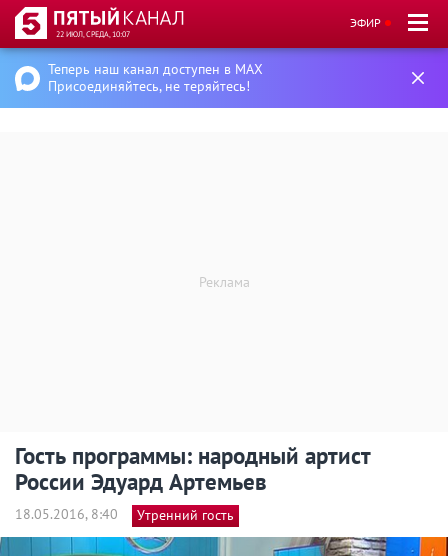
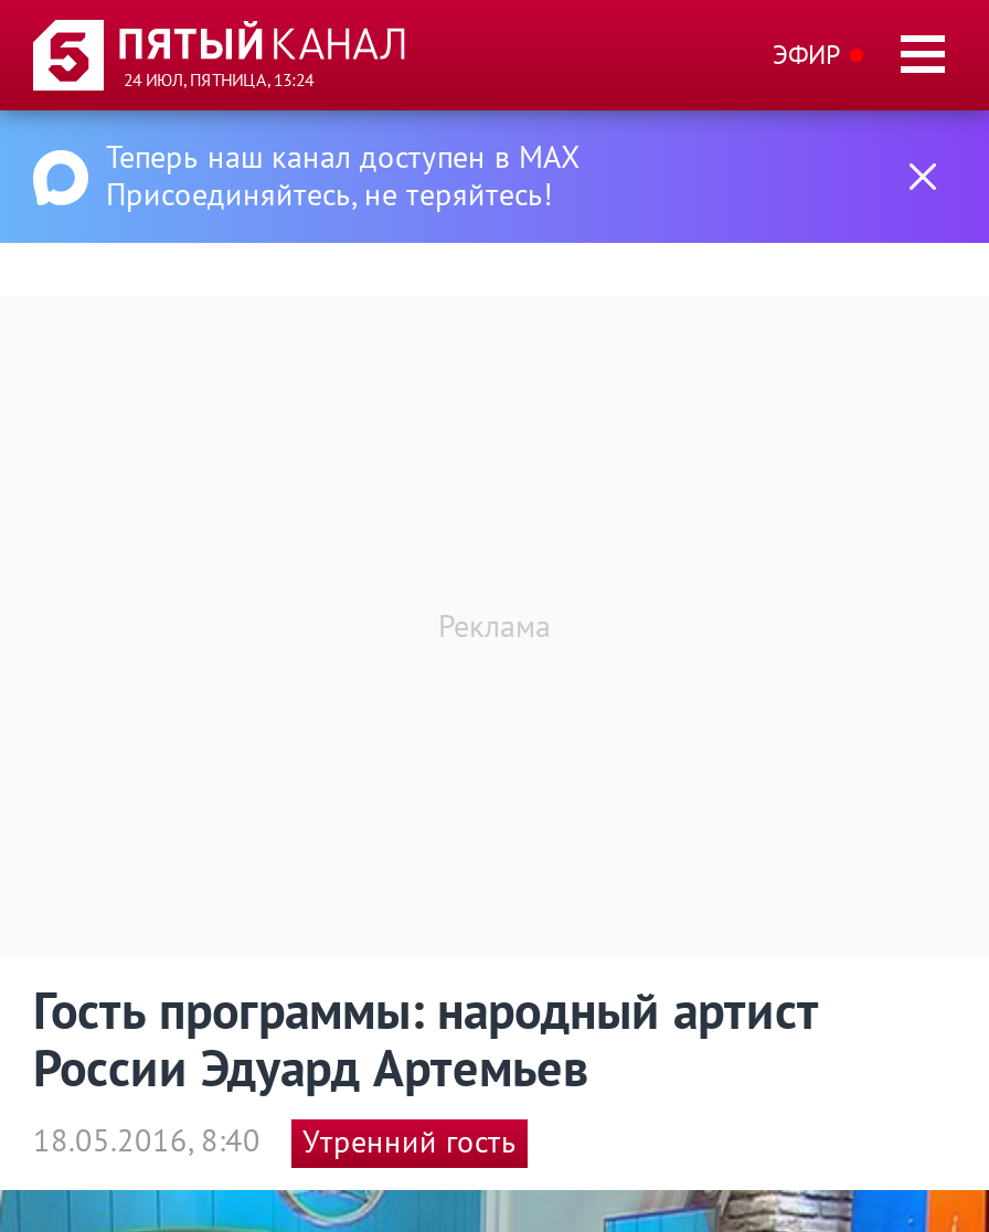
- 22 ИЮЛ, СРЕДА, 10:07
+ 24 ИЮЛ, ПЯТНИЦА, 13:24
